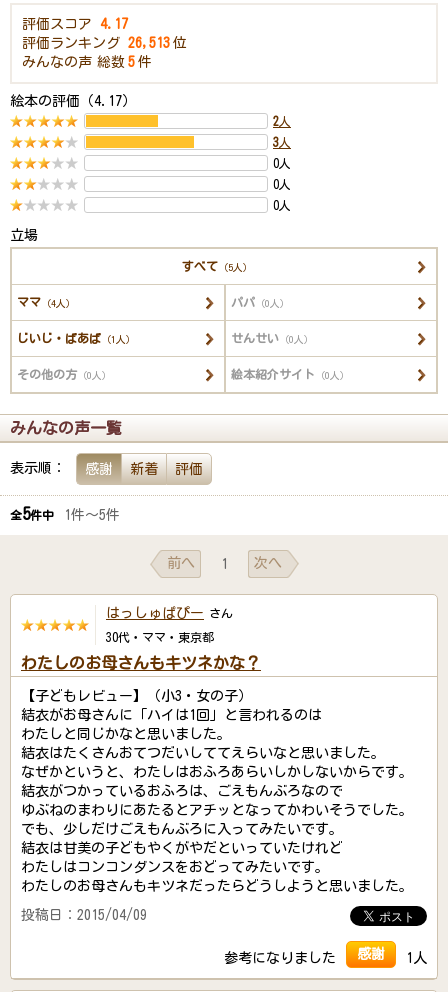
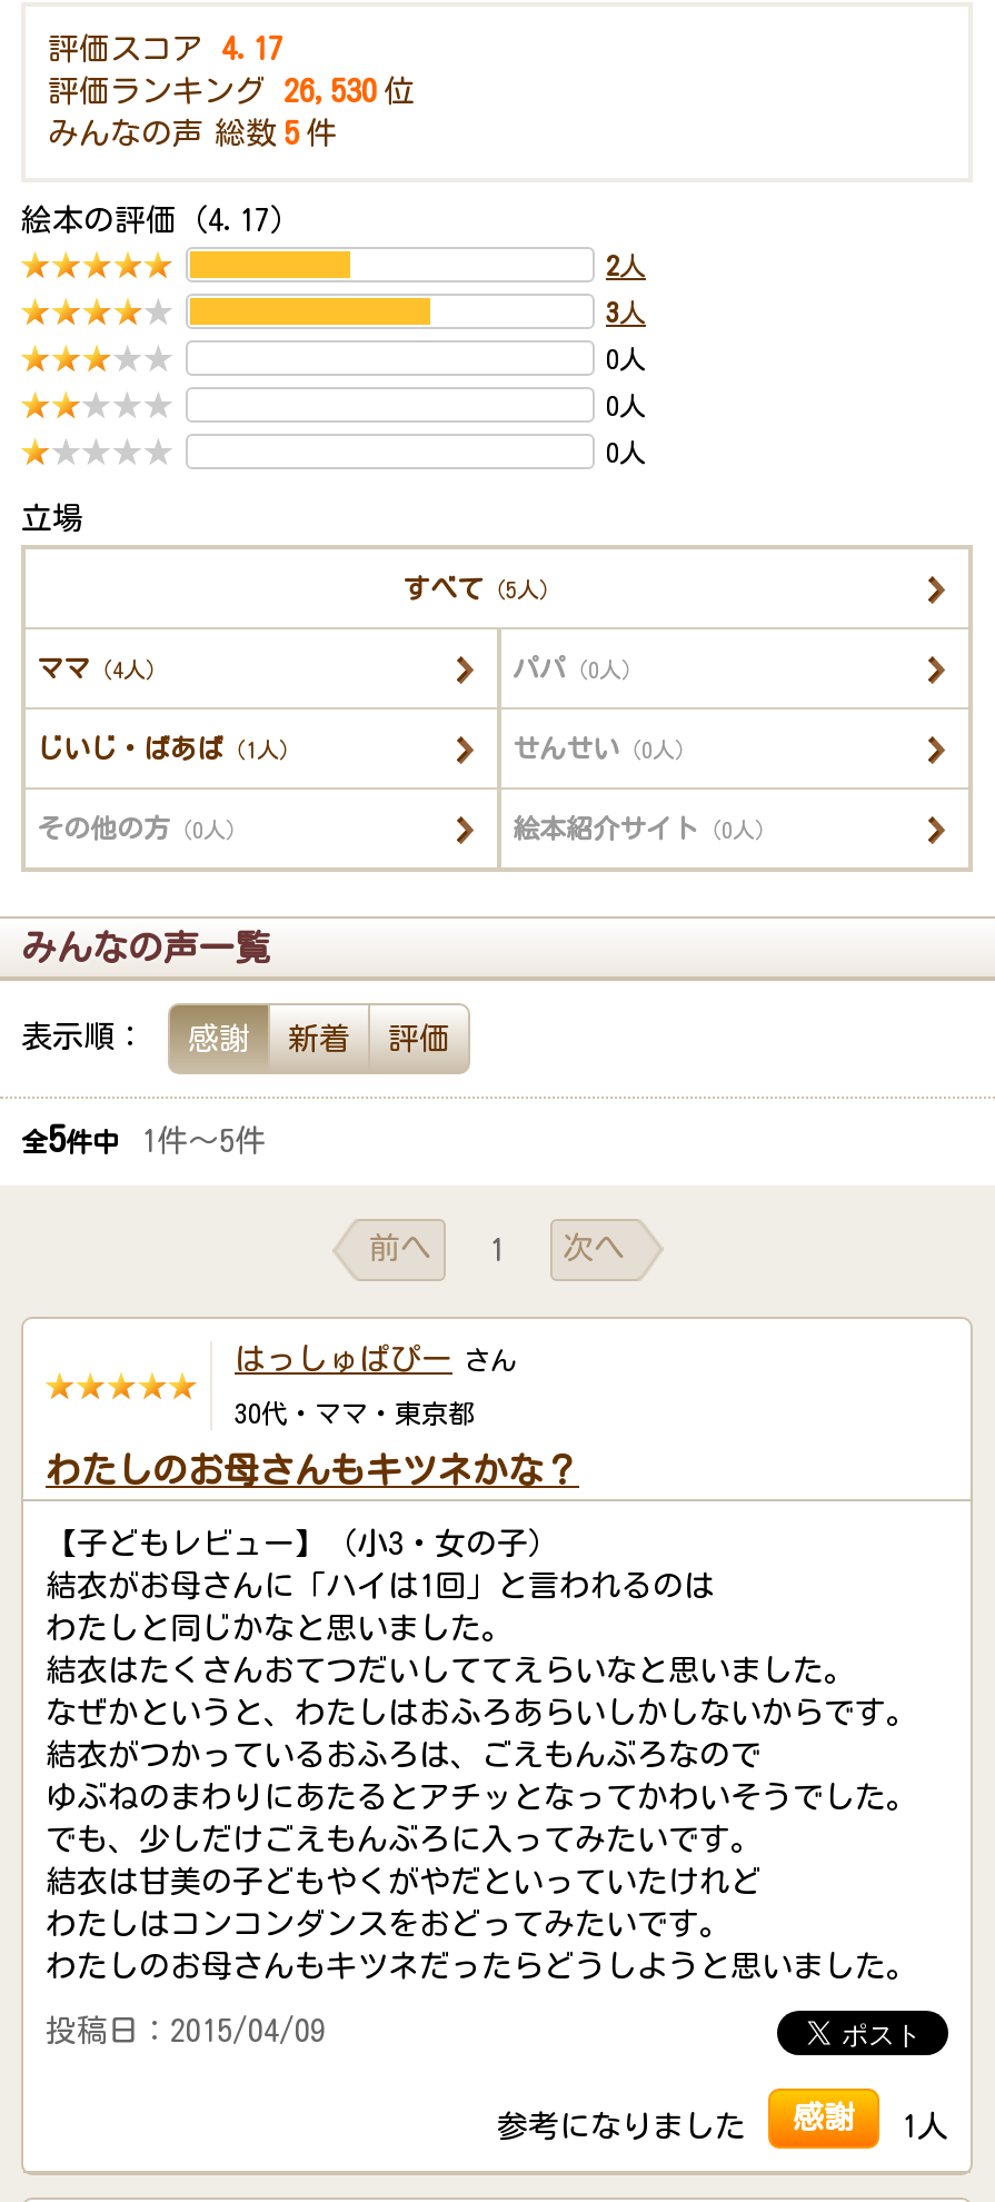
- 評価ランキング 26,513 位
+ 評価ランキング 26,530 位
